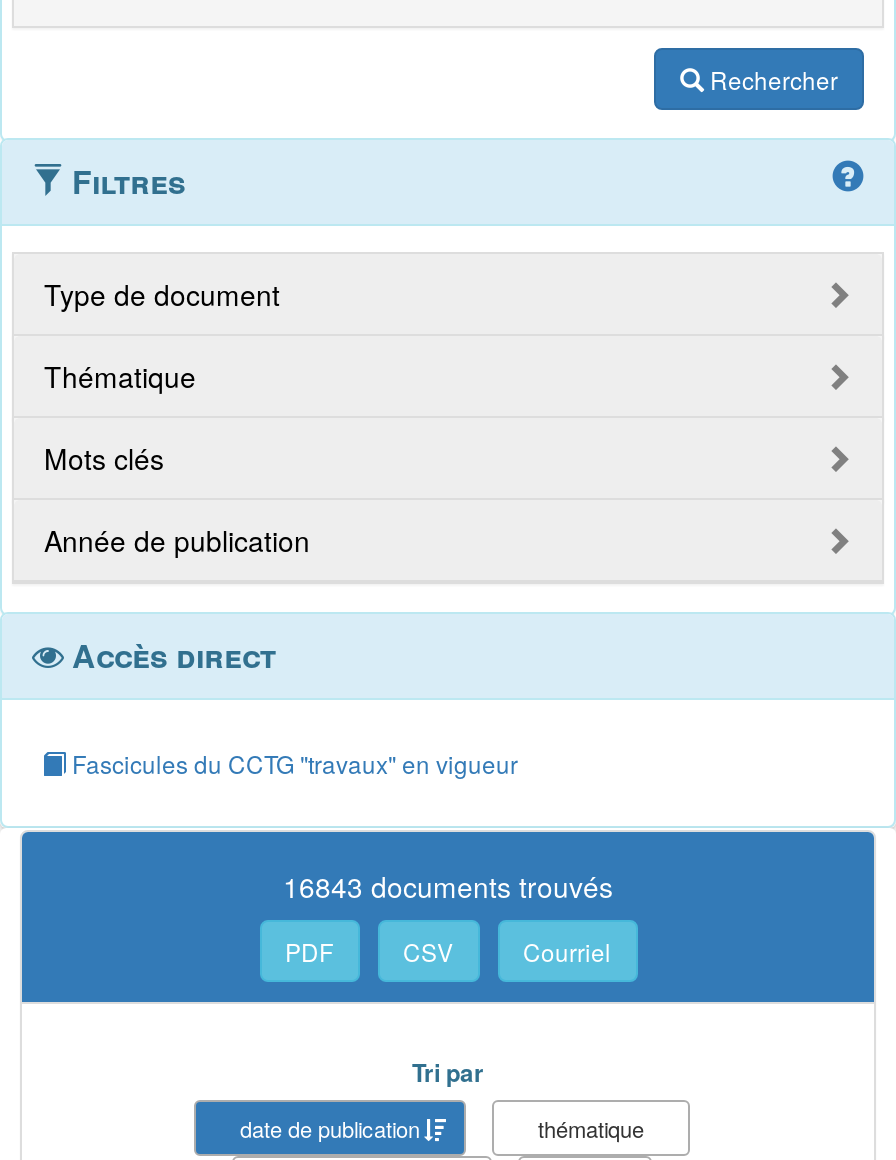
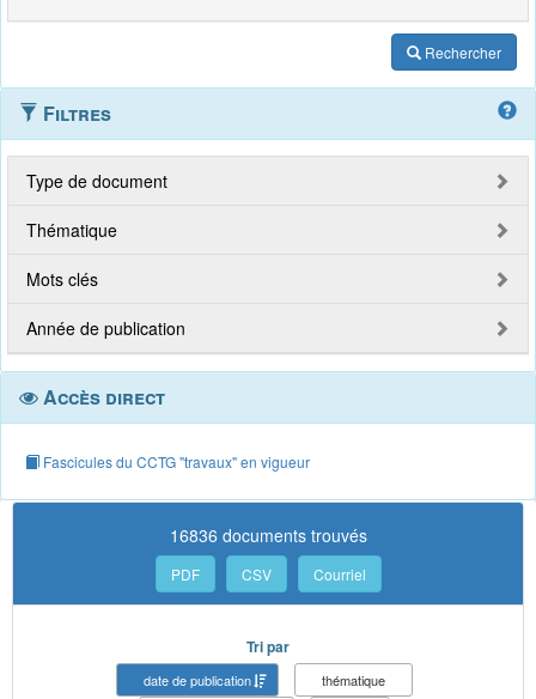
- 16843 documents trouvés
+ 16836 documents trouvés
